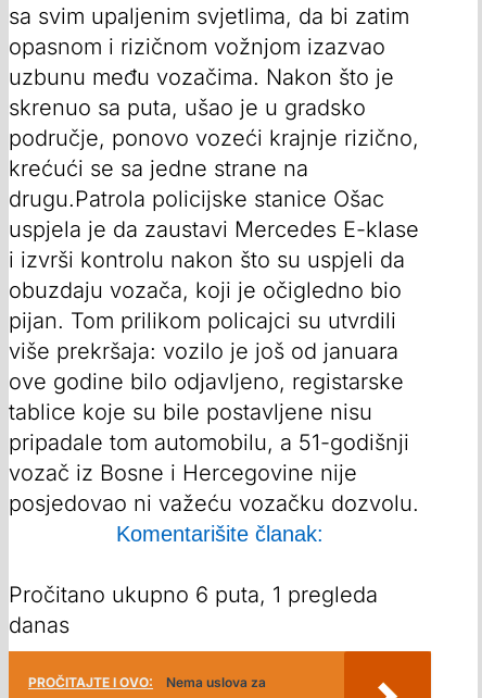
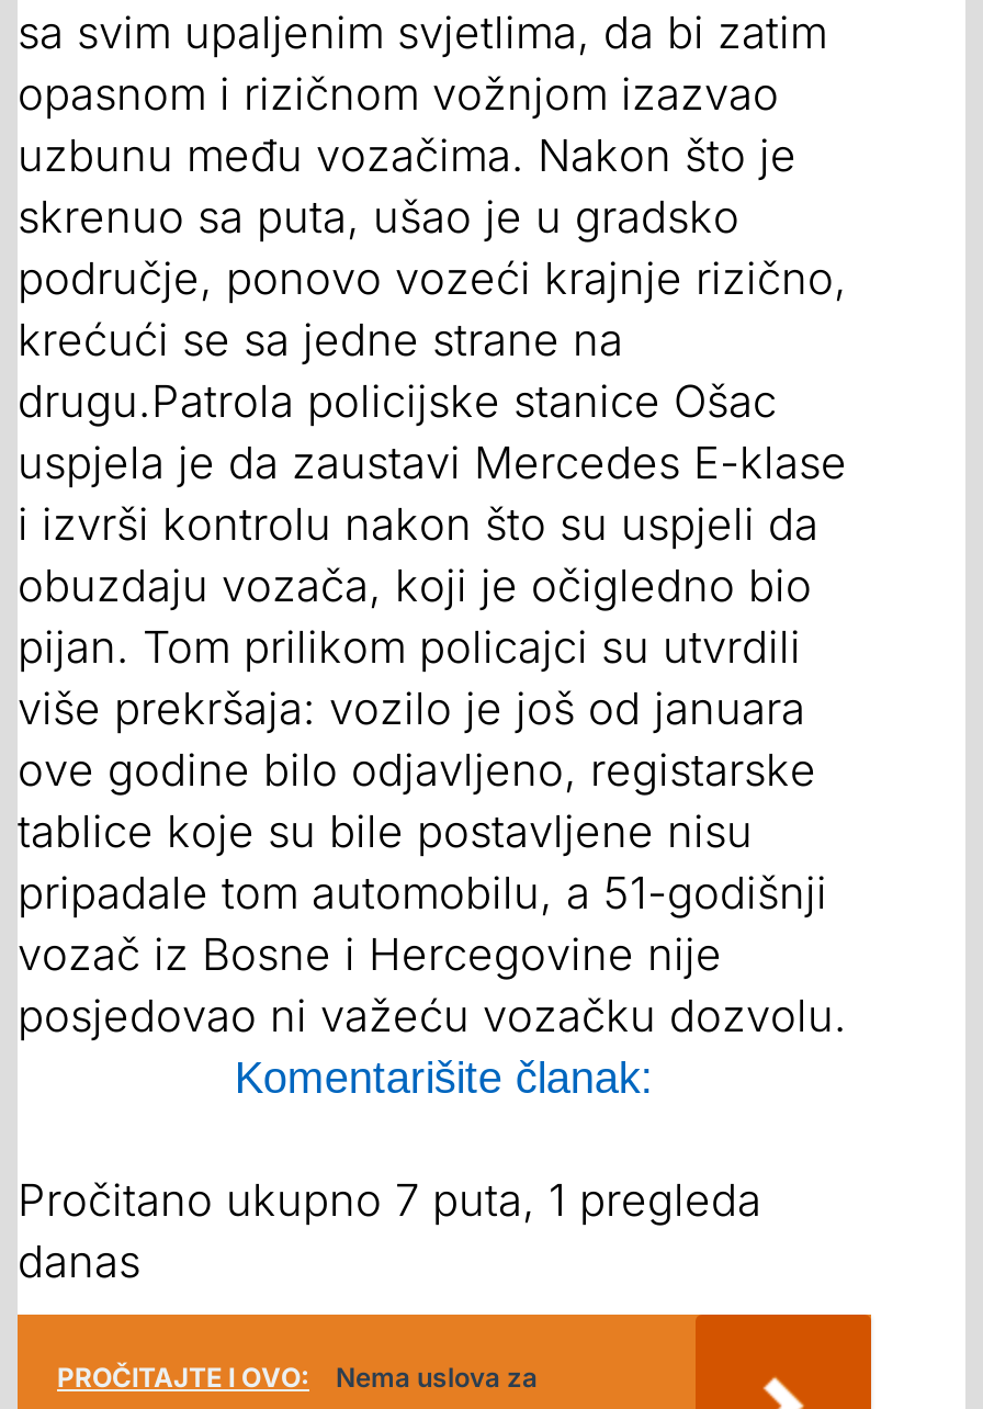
- Pročitano ukupno 6 puta, 1 pregleda
+ Pročitano ukupno 7 puta, 1 pregleda
